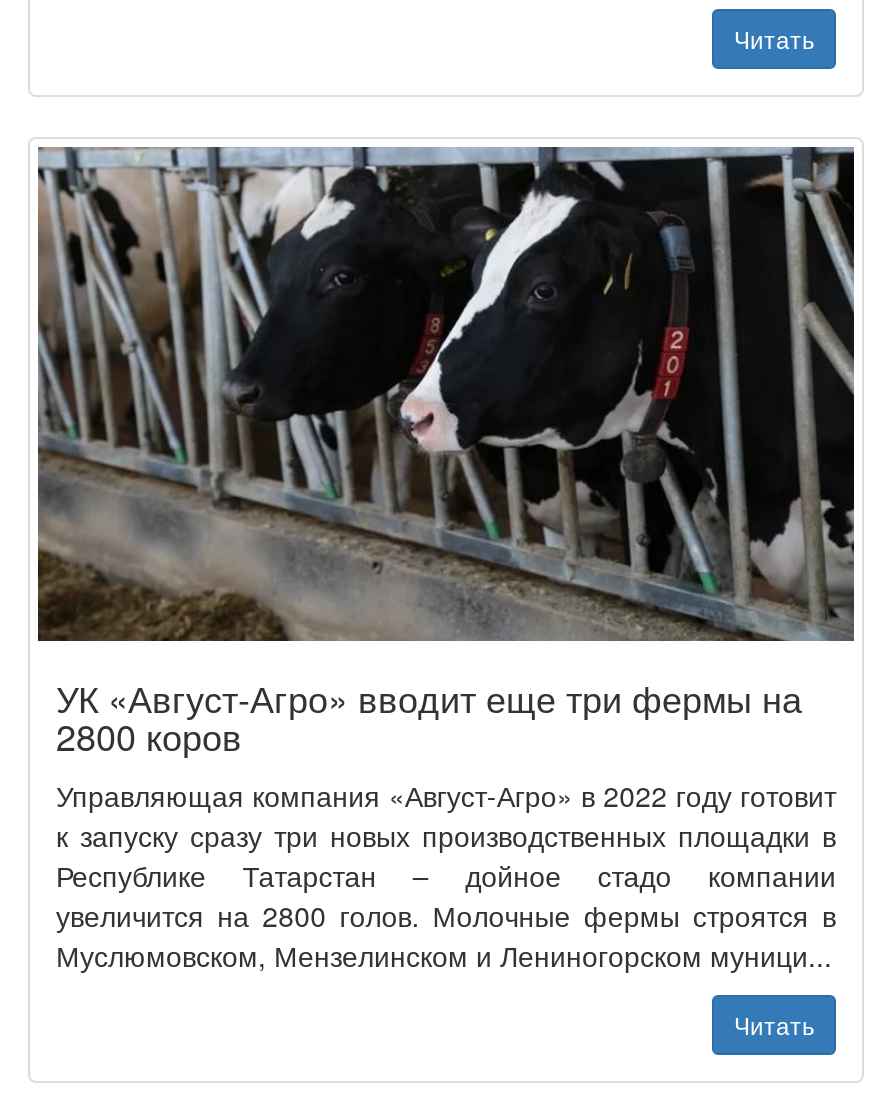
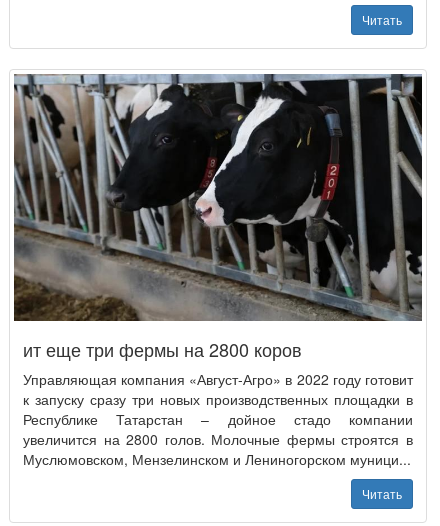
- УК «Август-Агро» вводит еще три фермы на
- 2800 коров
+ ит еще три фермы на 2800 коров
